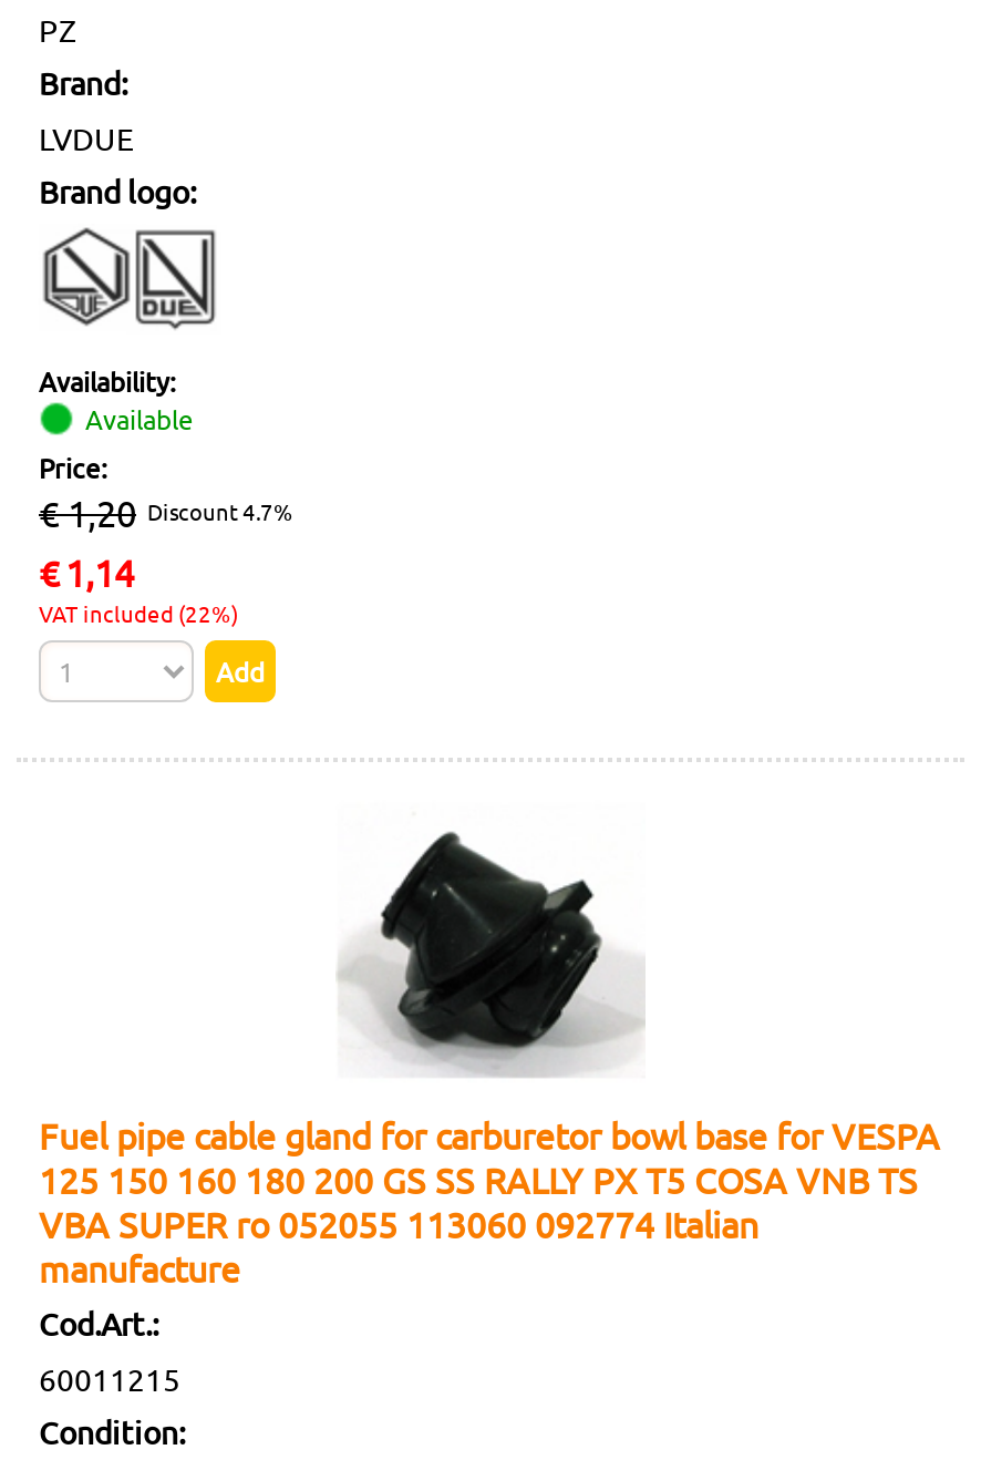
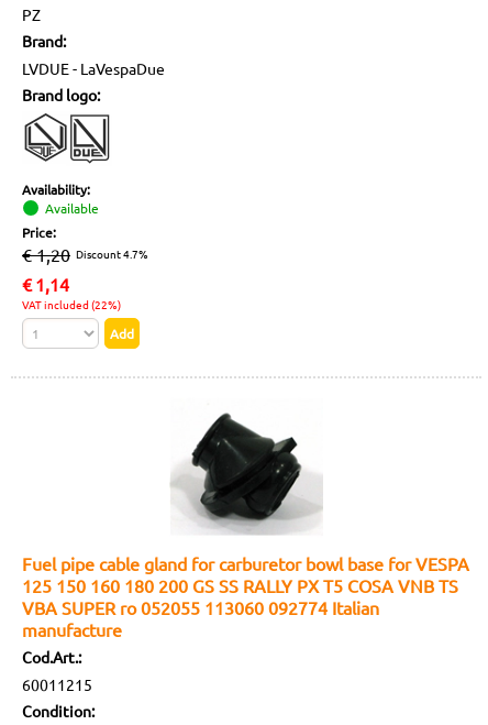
- LVDUE
+ LVDUE - LaVespaDue
